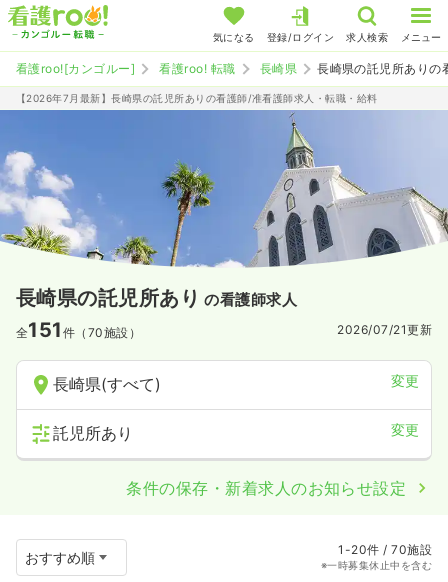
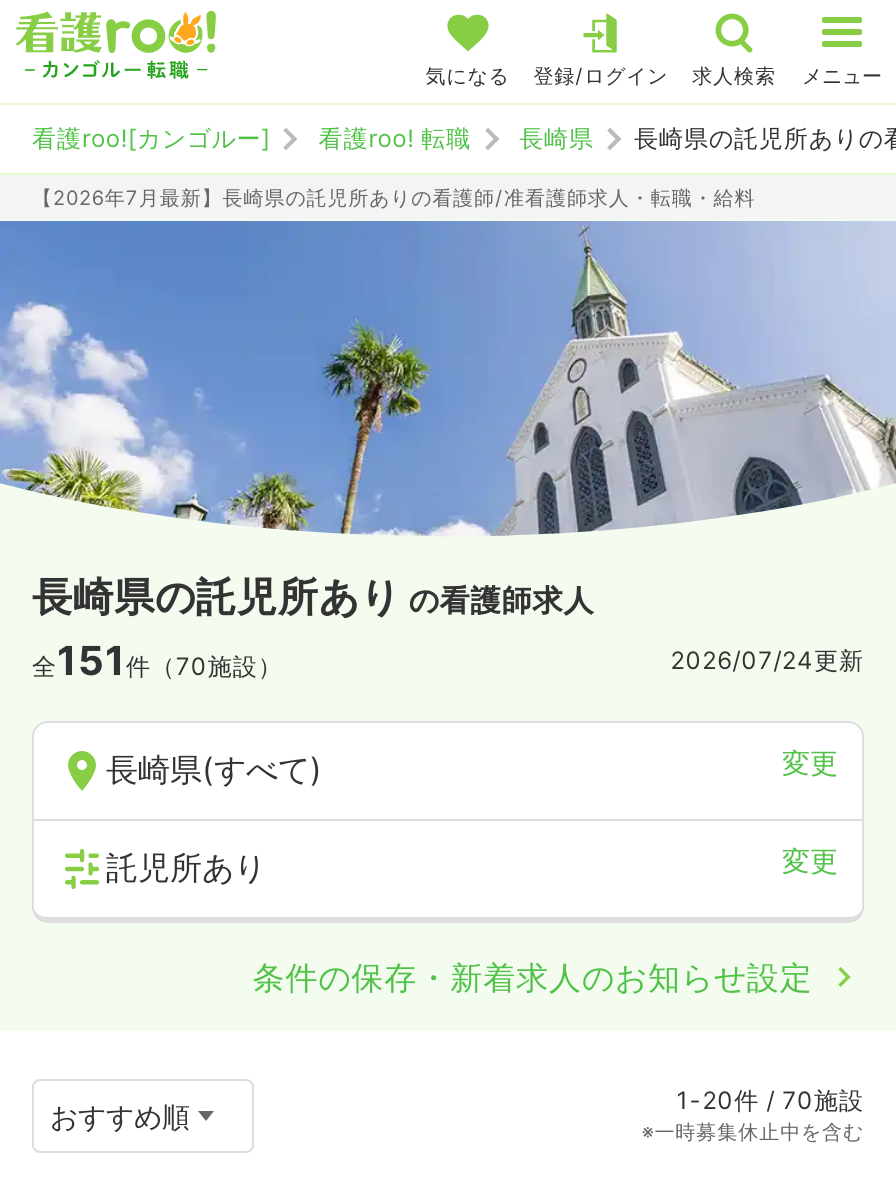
- 2026/07/21更新
+ 2026/07/24更新
